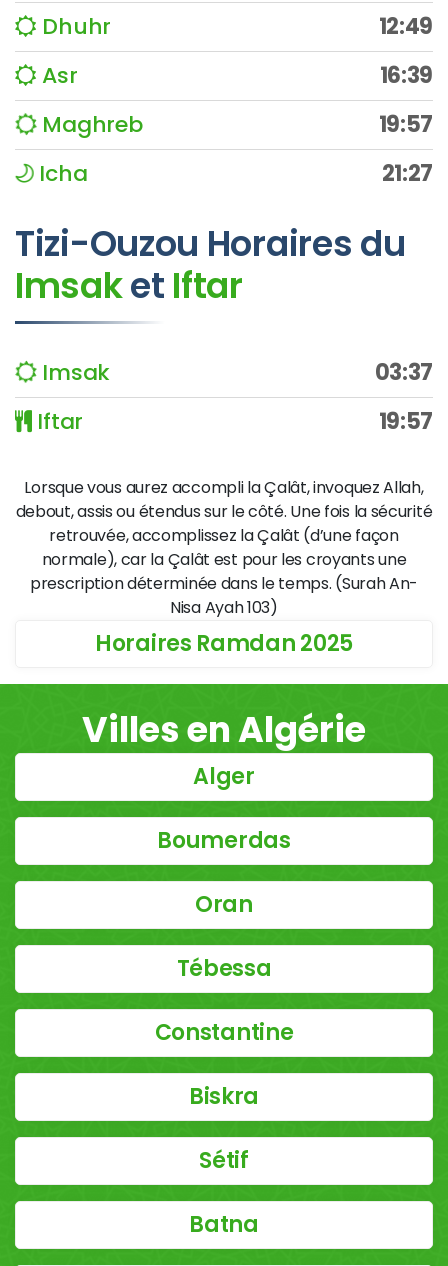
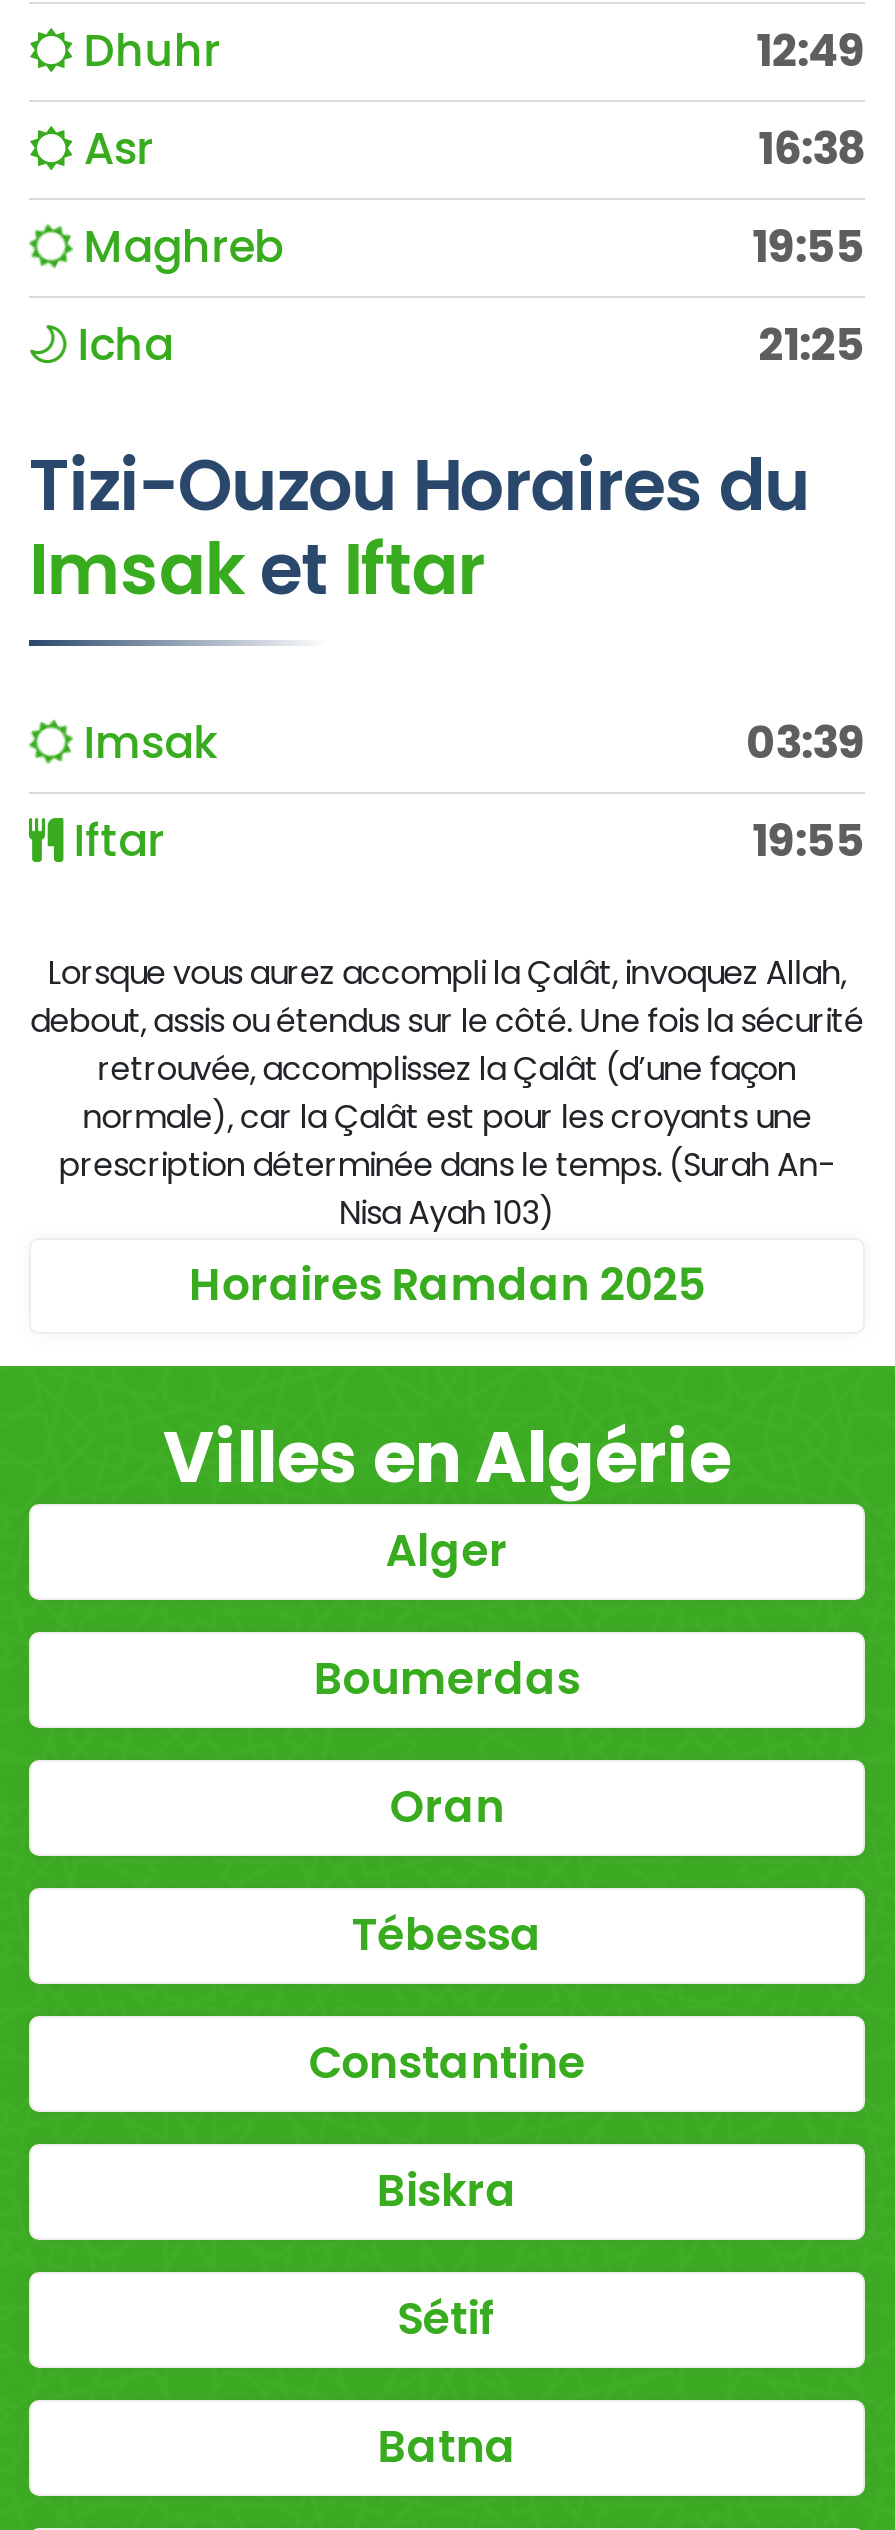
- 16:39
+ 16:38

- 19:57
+ 19:55

- 21:27
+ 21:25

- 03:37
+ 03:39

- 19:57
+ 19:55
